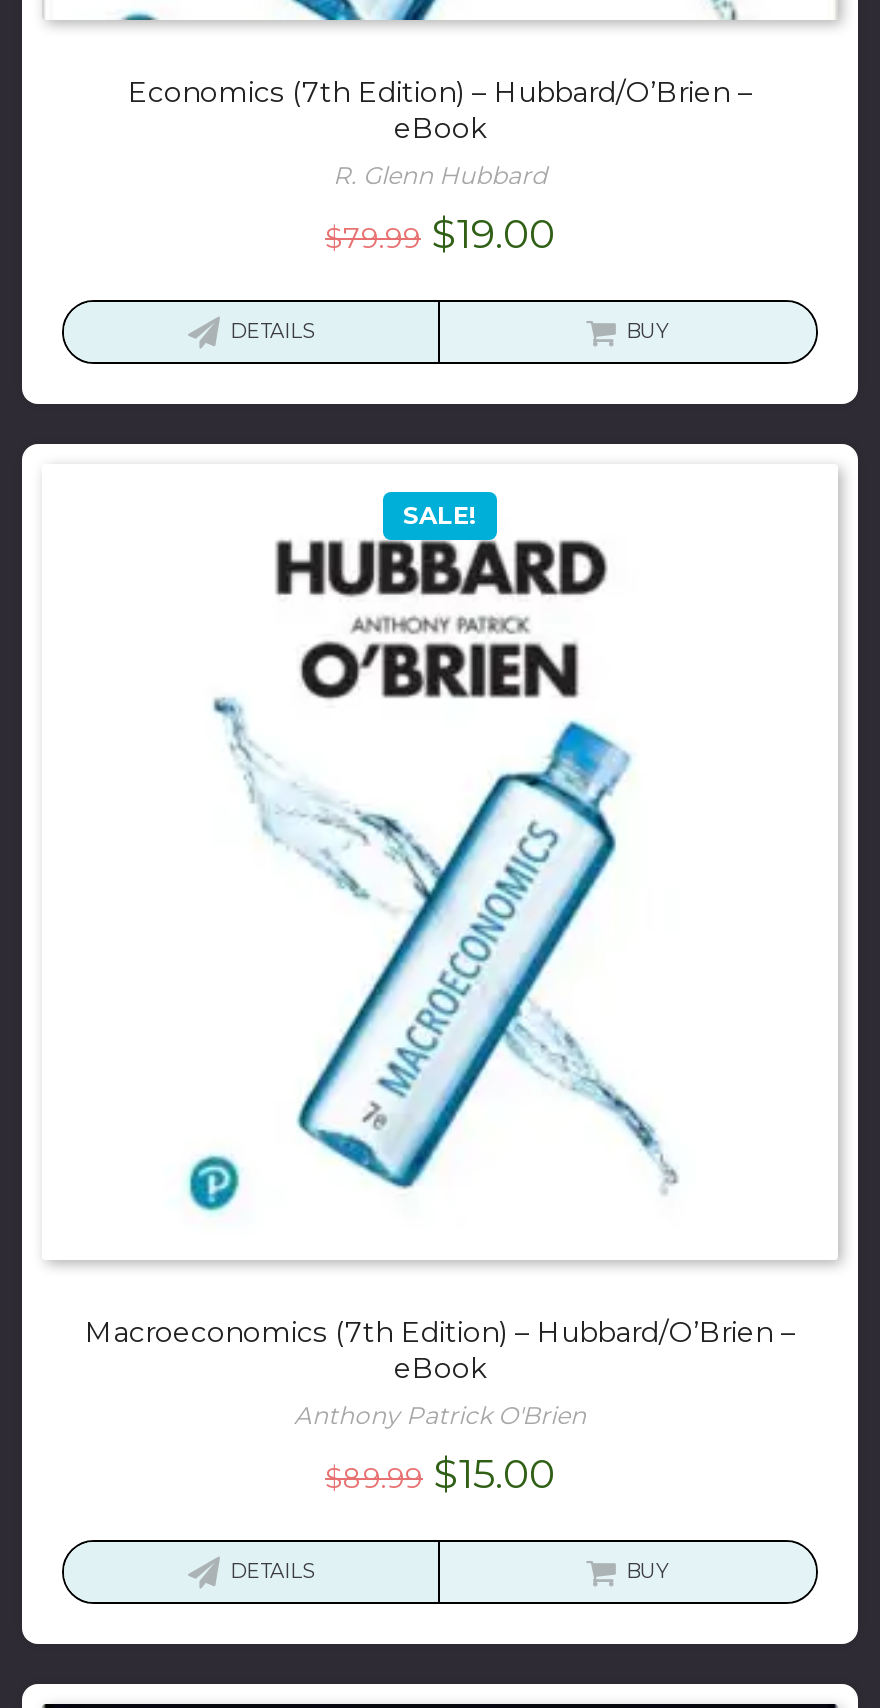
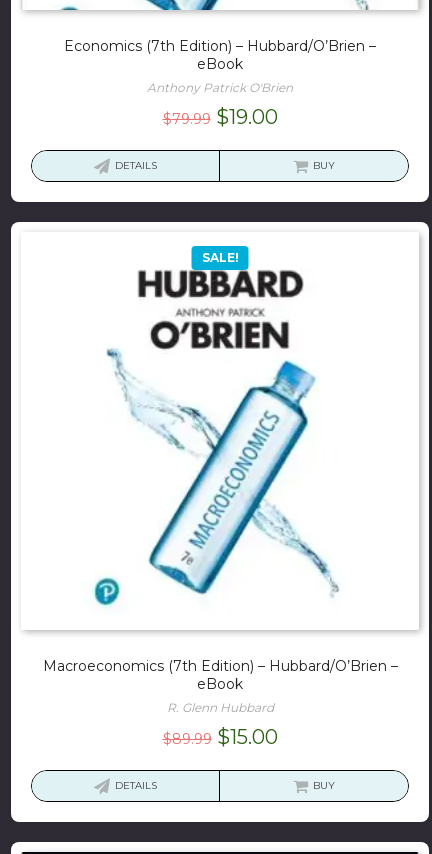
moved down: R. Glenn Hubbard

moved up: Anthony Patrick O'Brien
